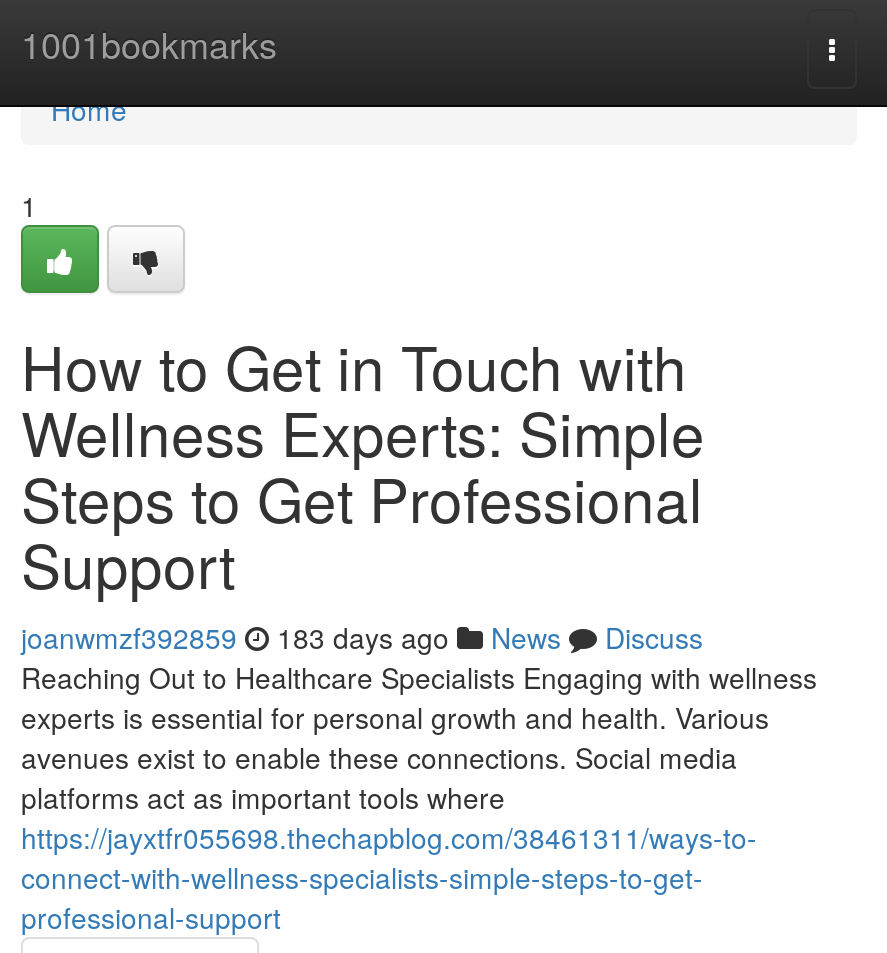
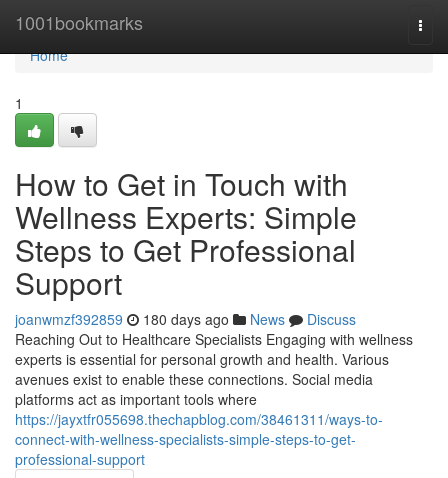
- joanwmzf392859 183 days ago News Discuss
+ joanwmzf392859 180 days ago News Discuss
